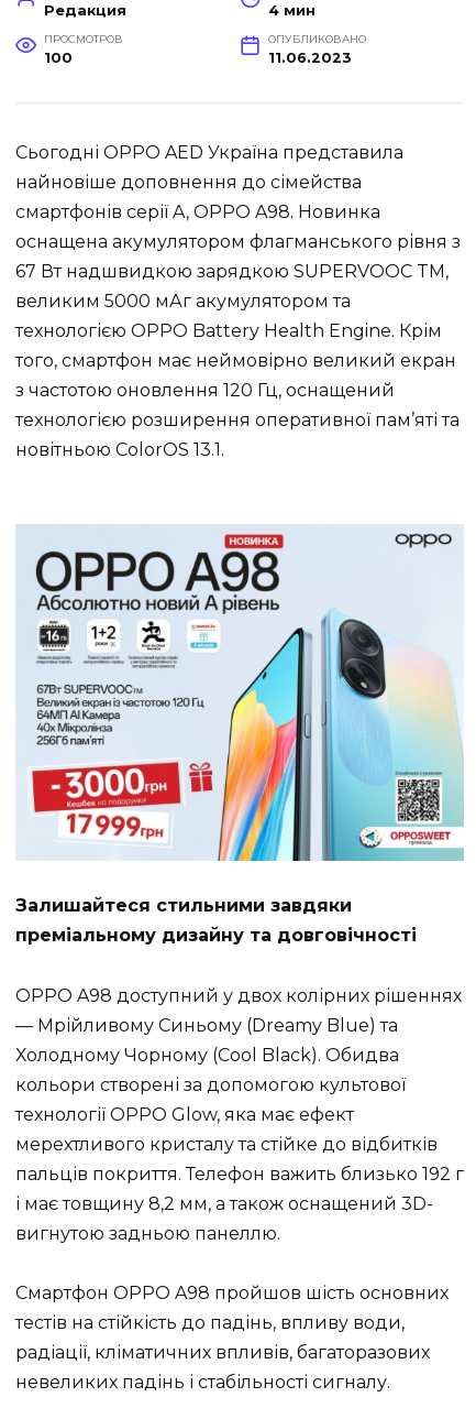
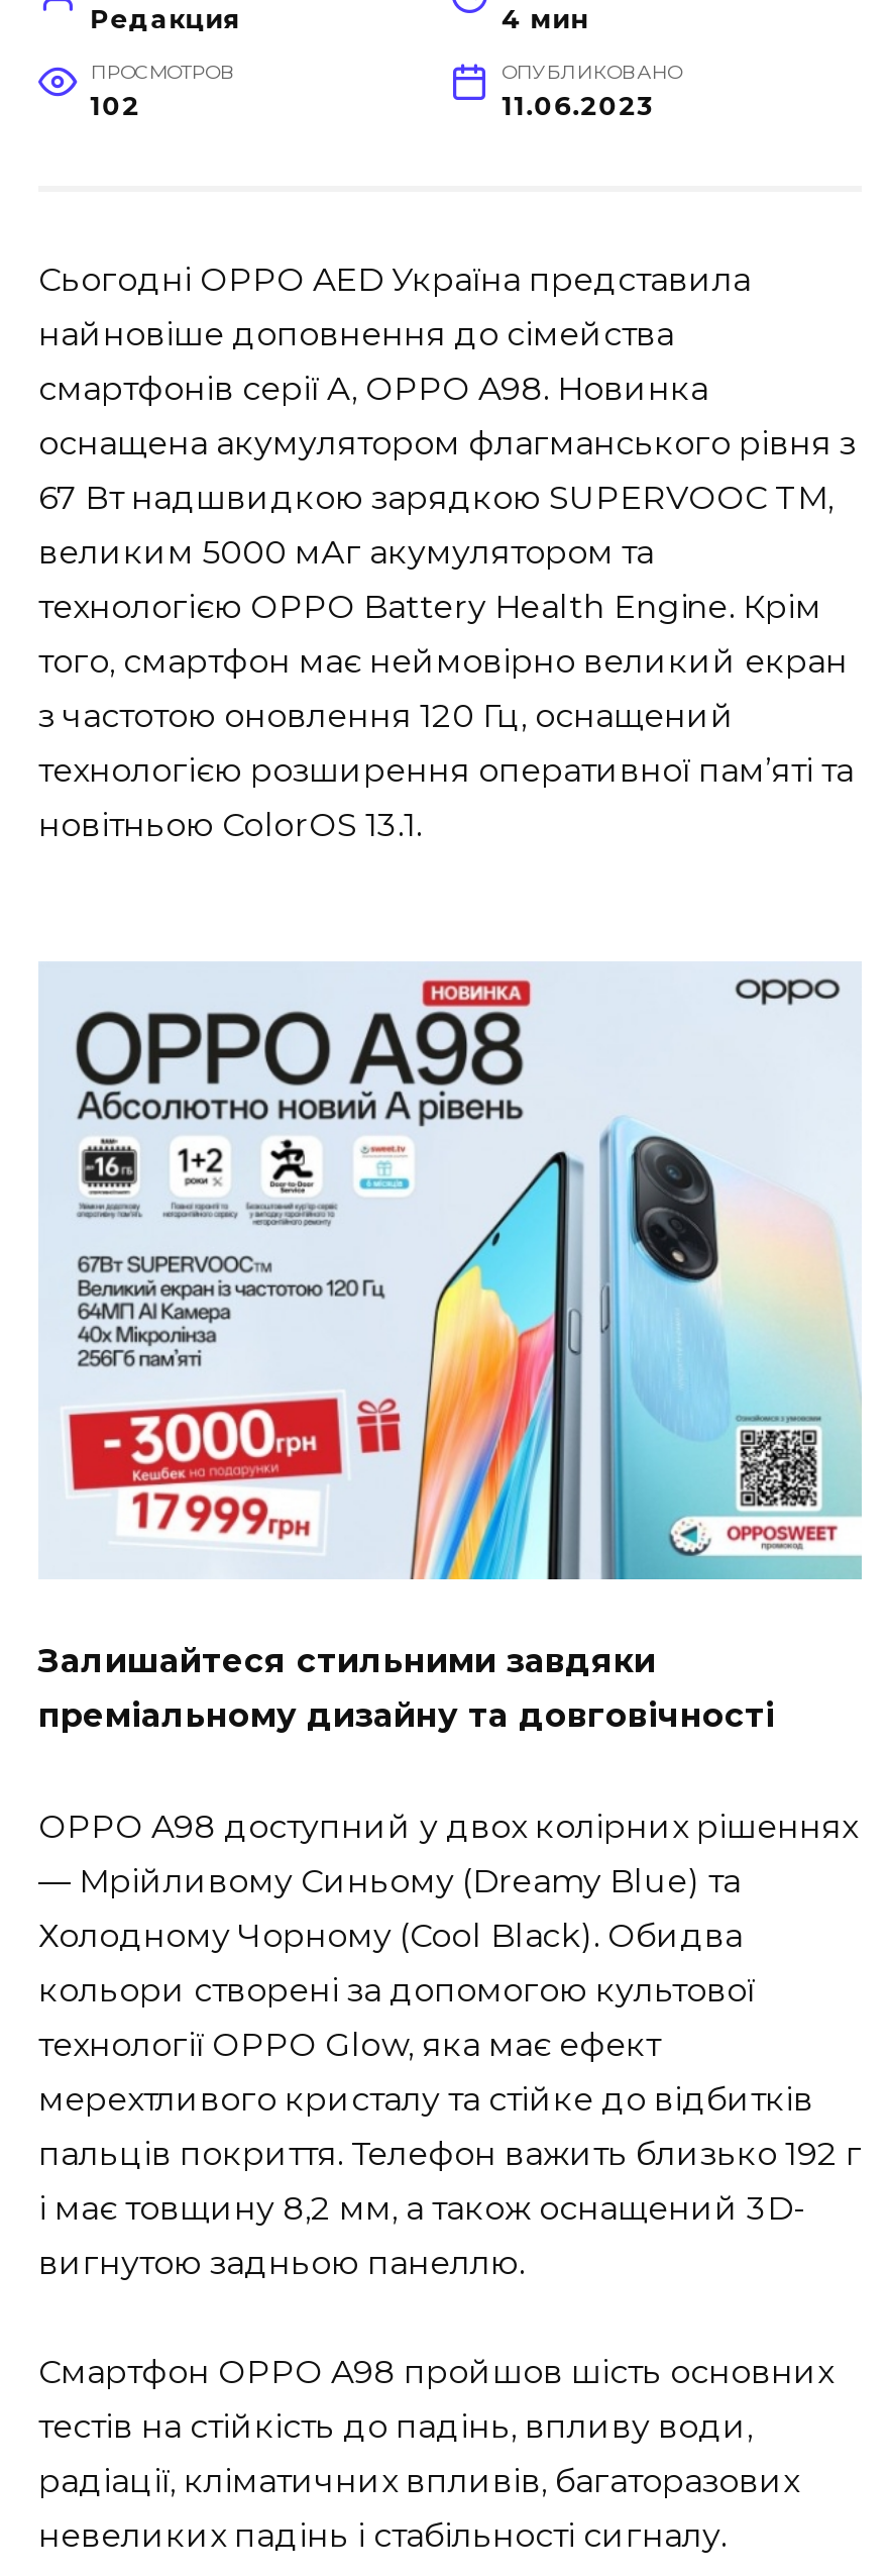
- 100
+ 102
